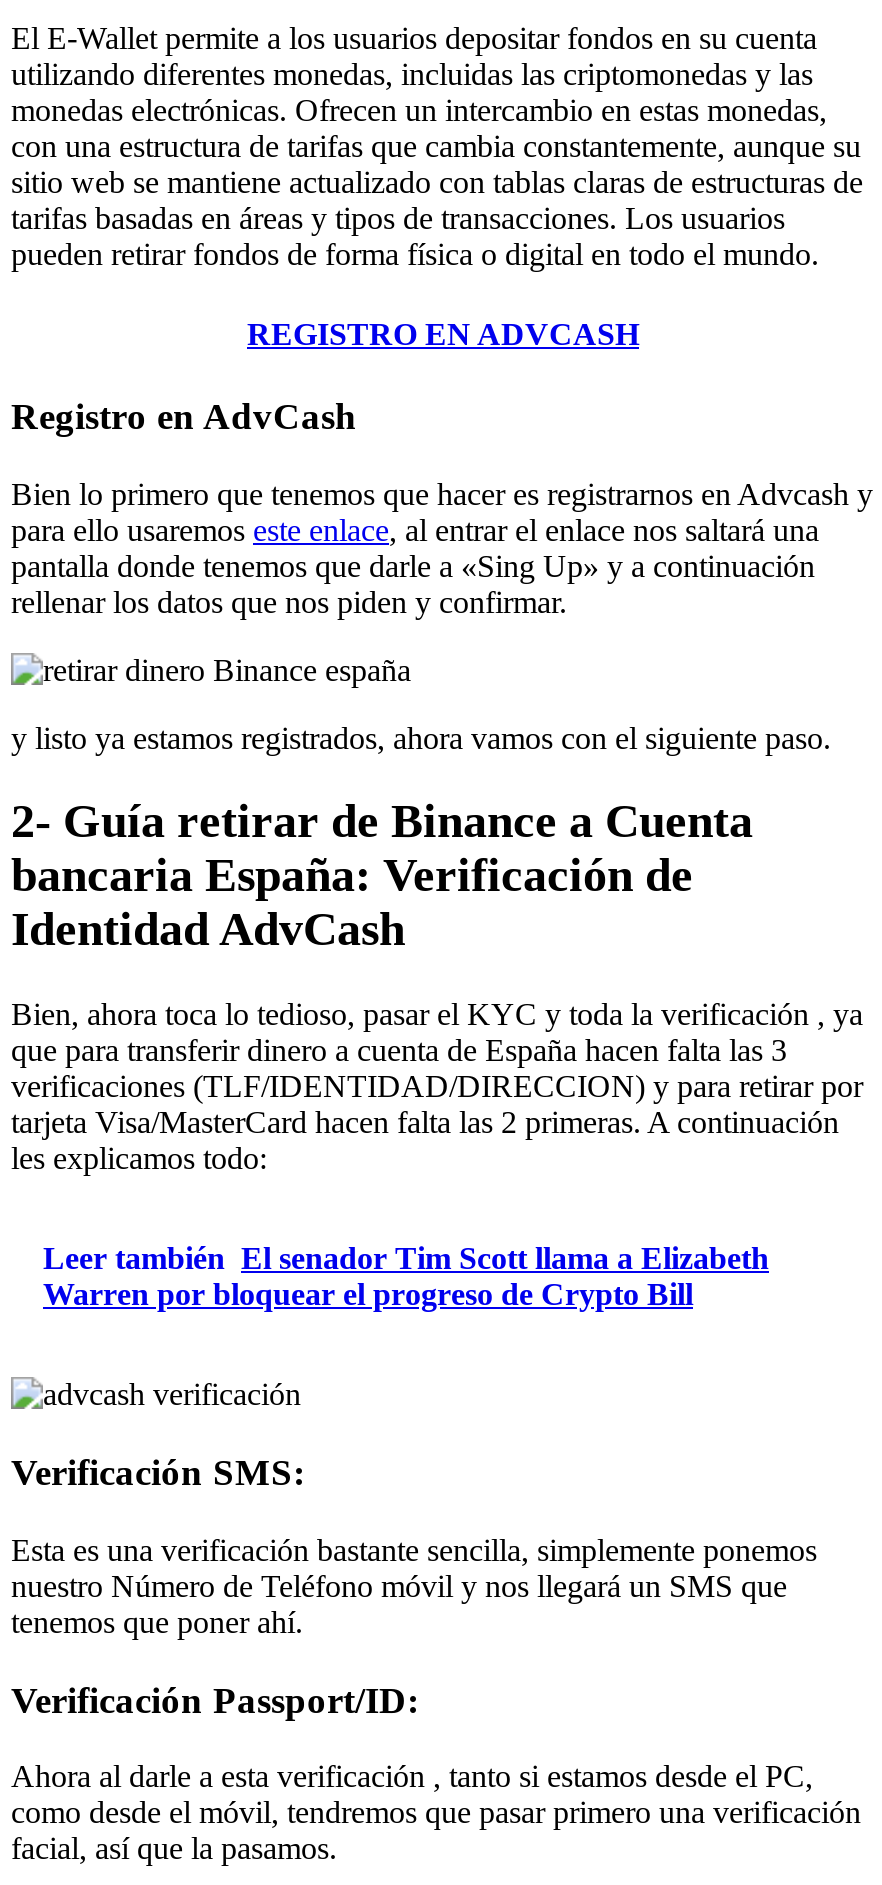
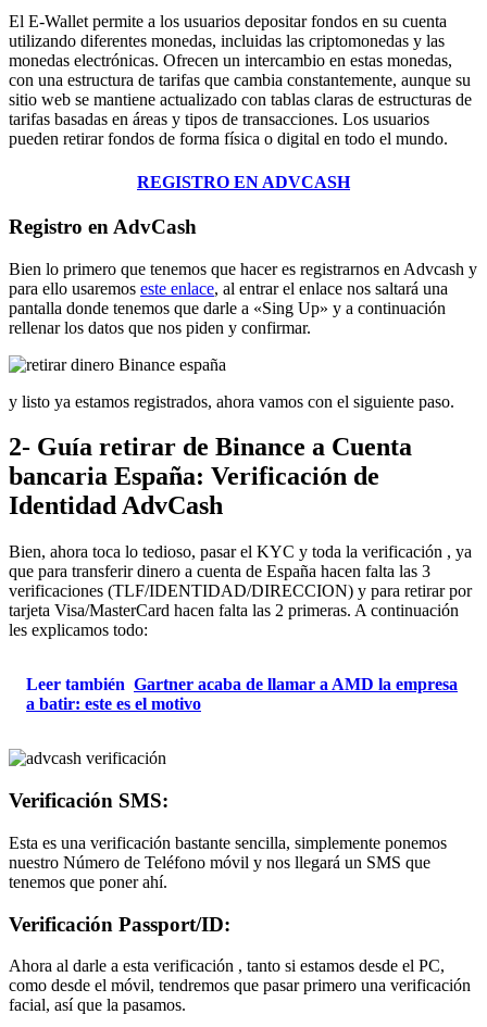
- Leer también El senador Tim Scott llama a Elizabeth
- Warren por bloquear el progreso de Crypto Bill
+ Leer también Gartner acaba de llamar a AMD la empresa
+ a batir: este es el motivo
